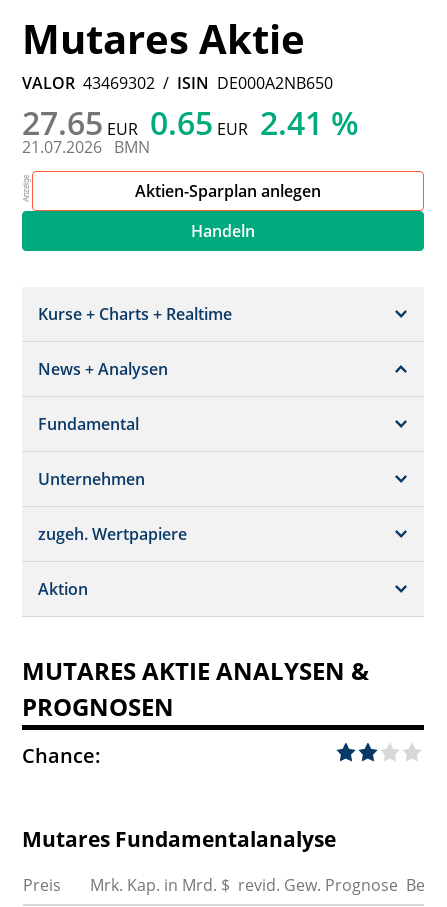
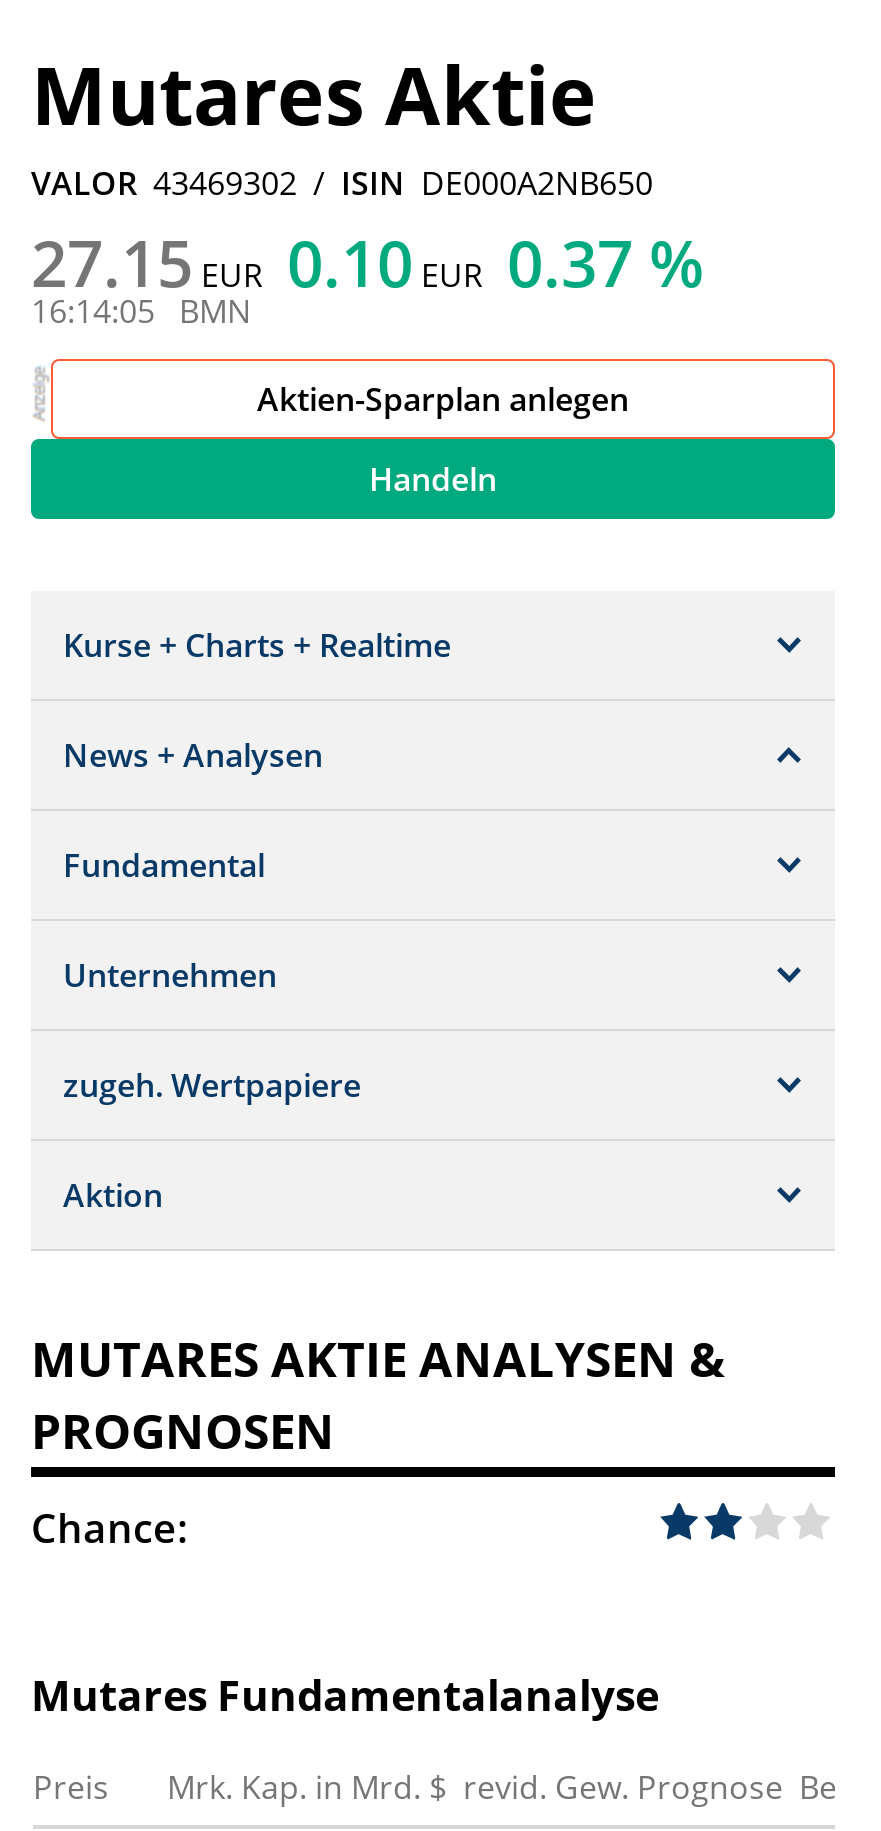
- 27.65 EUR 0.65 EUR 2.41 %
+ 27.15 EUR 0.10 EUR 0.37 %

- 21.07.2026 BMN
+ 16:14:05 BMN
